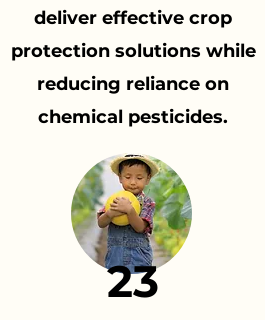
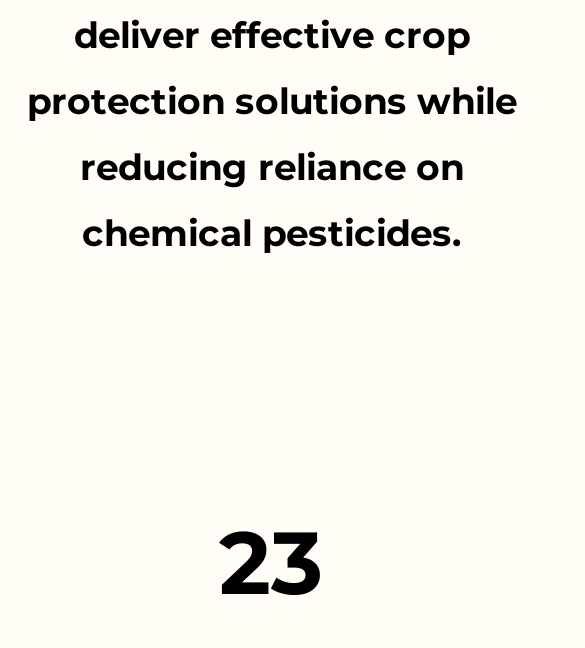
- [image]
